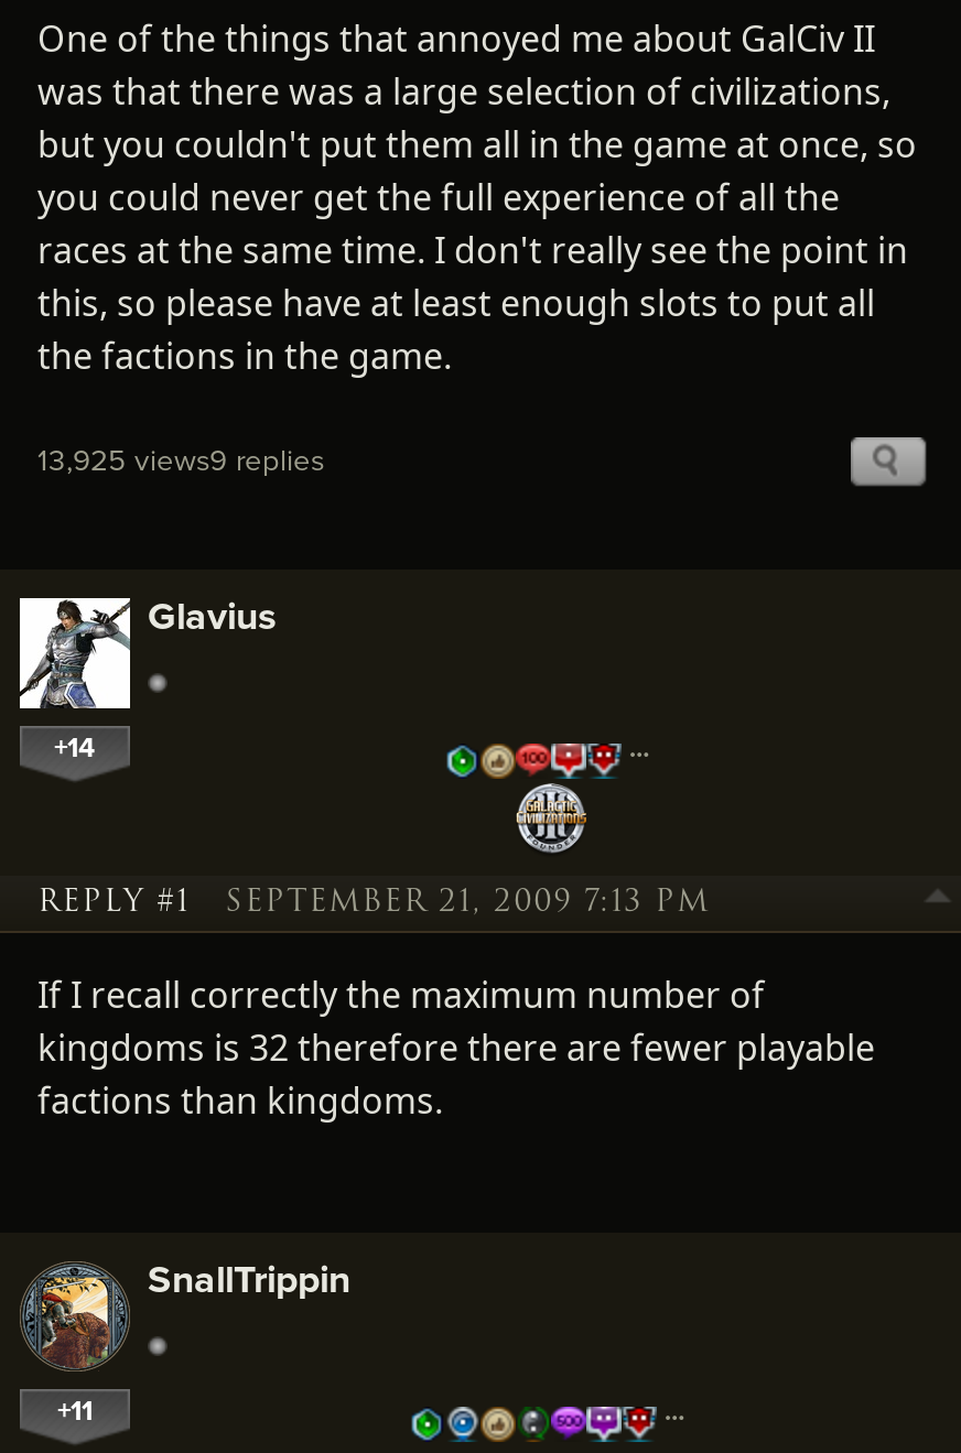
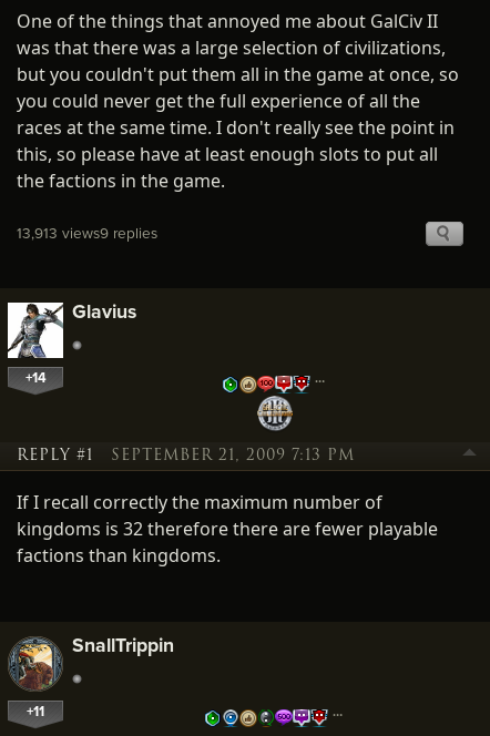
- 13,925 views9 replies
+ 13,913 views9 replies
